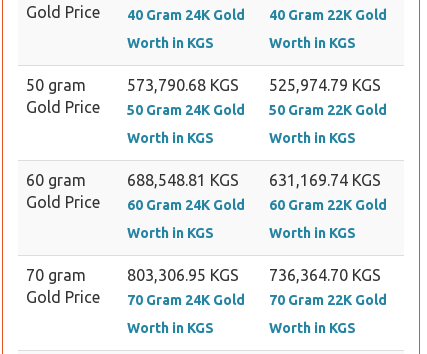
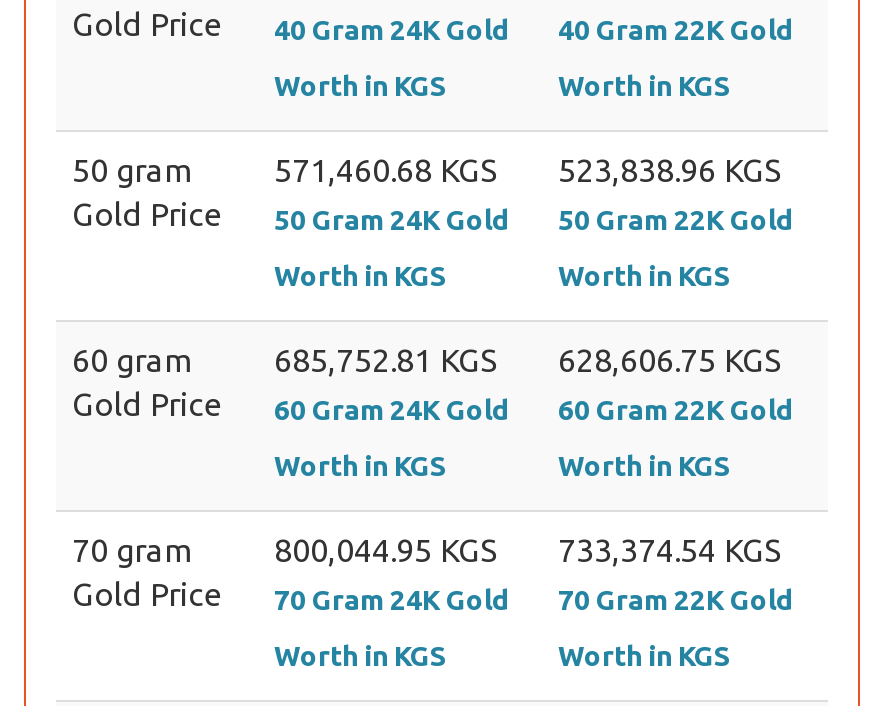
- 573,790.68 KGS
+ 571,460.68 KGS

- 525,974.79 KGS
+ 523,838.96 KGS

- 688,548.81 KGS
+ 685,752.81 KGS

- 631,169.74 KGS
+ 628,606.75 KGS

- 803,306.95 KGS
+ 800,044.95 KGS

- 736,364.70 KGS
+ 733,374.54 KGS
